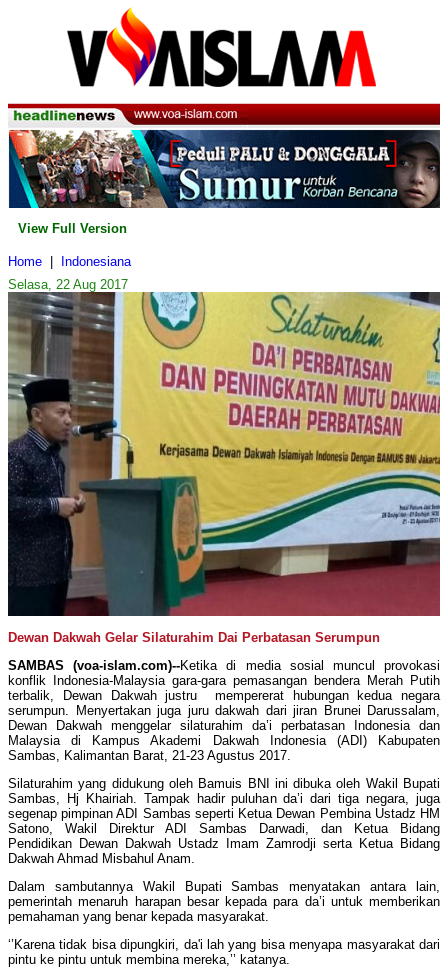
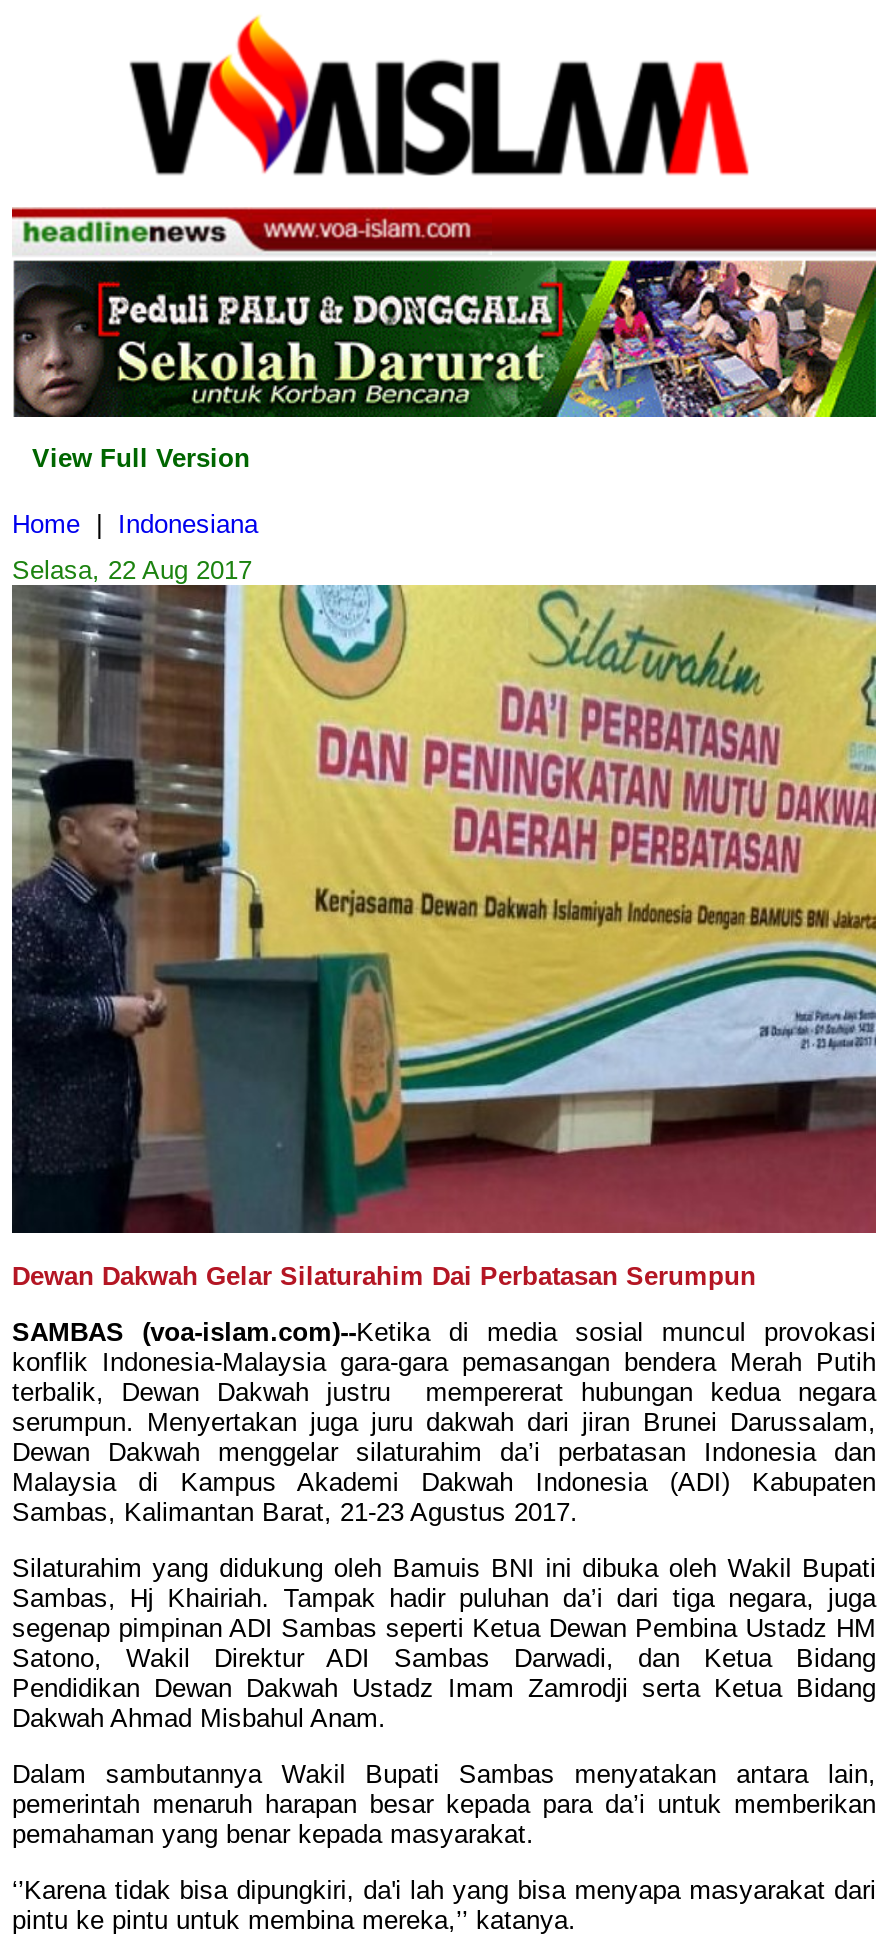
- [image]
+ [image]
